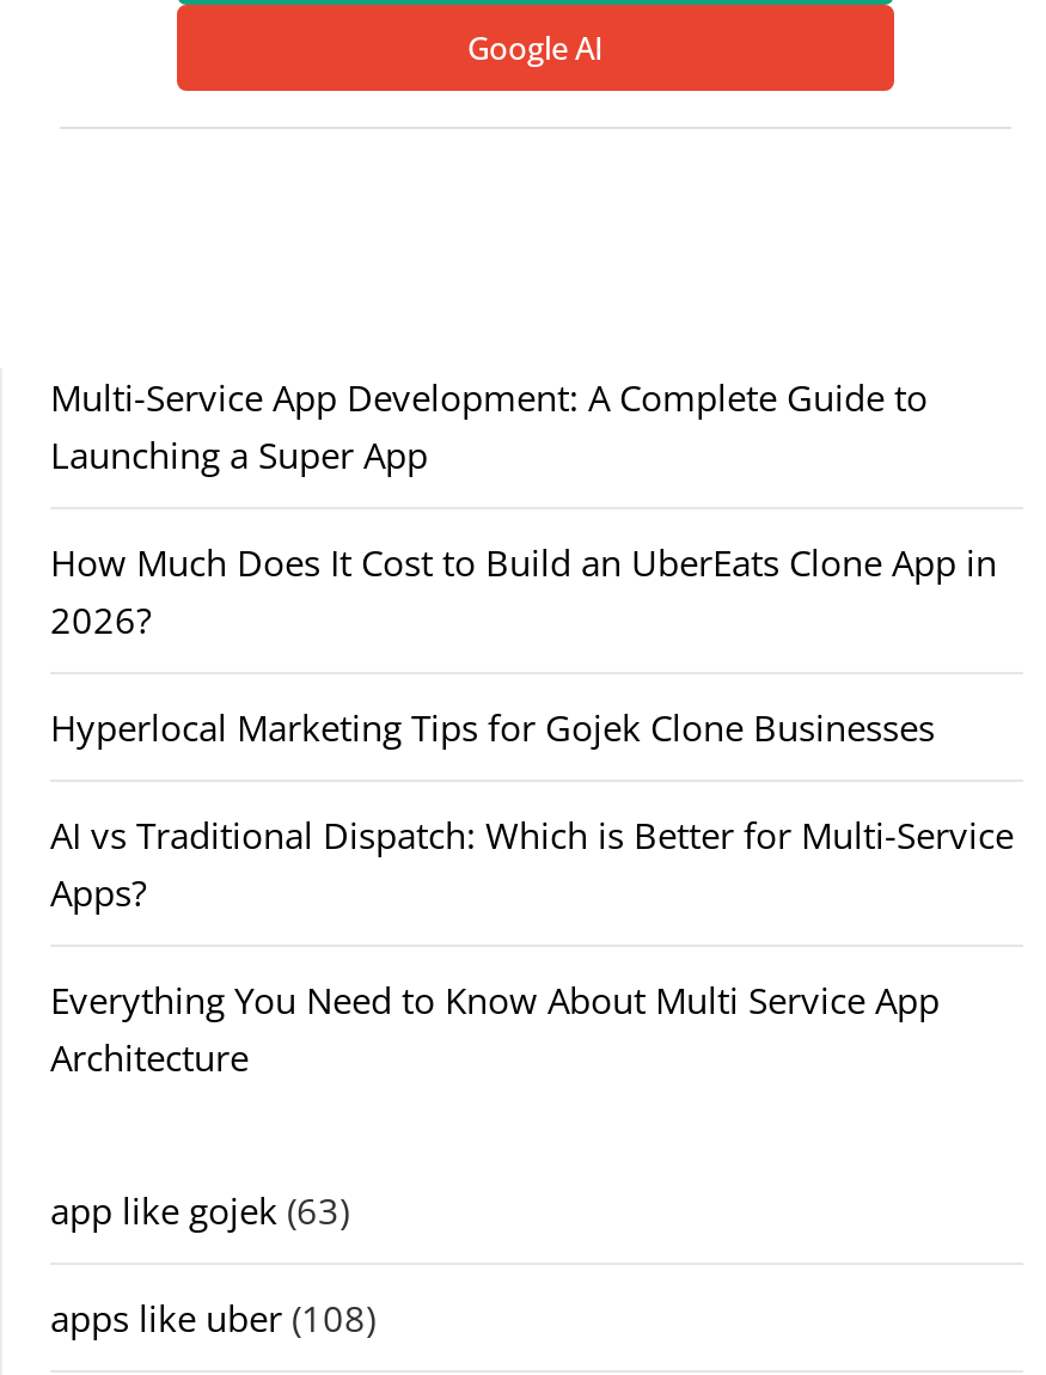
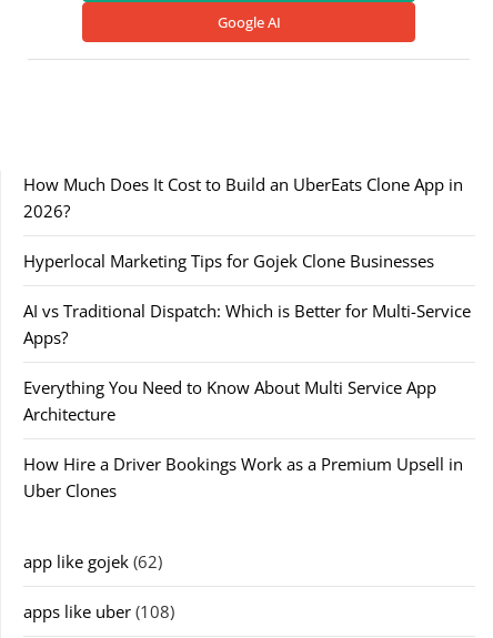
- Multi-Service App Development: A Complete Guide to
- Launching a Super App

moved up: How Much Does It Cost to Build an UberEats Clone App in | 2026? | Hyperlocal Marketing Tips for Gojek Clone Businesses | AI vs Traditional Dispatch: Which is Better for Multi-Service | Apps? | Everything You Need to Know About Multi Service App | Architecture

- app like gojek (63)
+ How Hire a Driver Bookings Work as a Premium Upsell in
+ Uber Clones
+ app like gojek (62)
